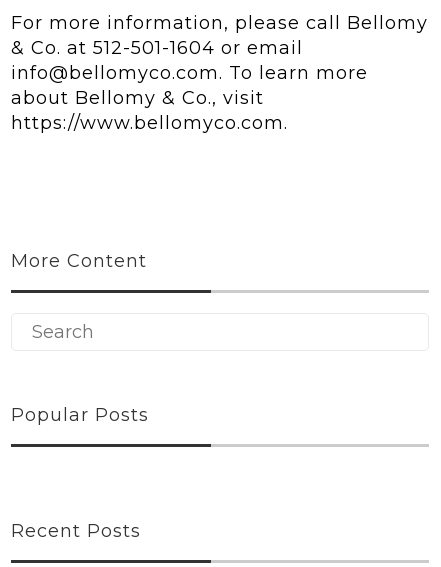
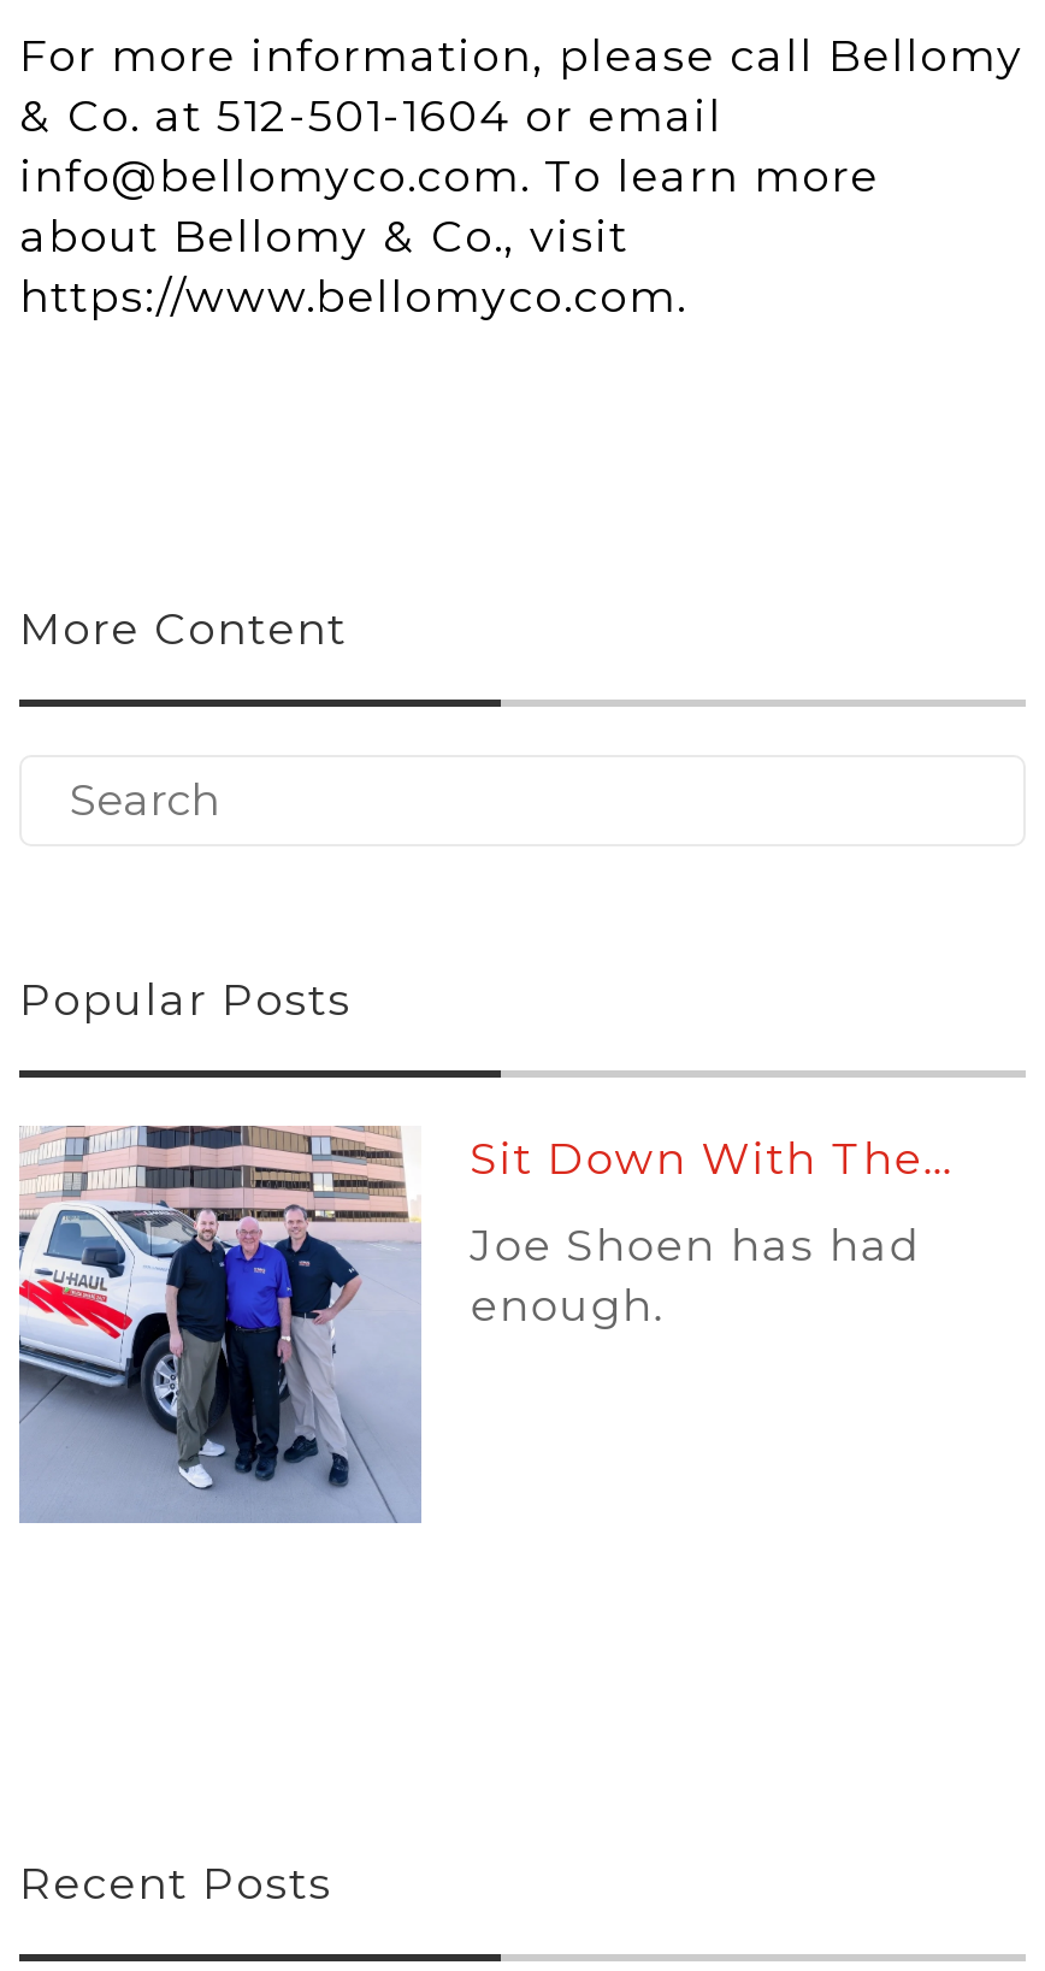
+ [image]
+ Sit Down With The...
+ Joe Shoen has had
+ enough.
